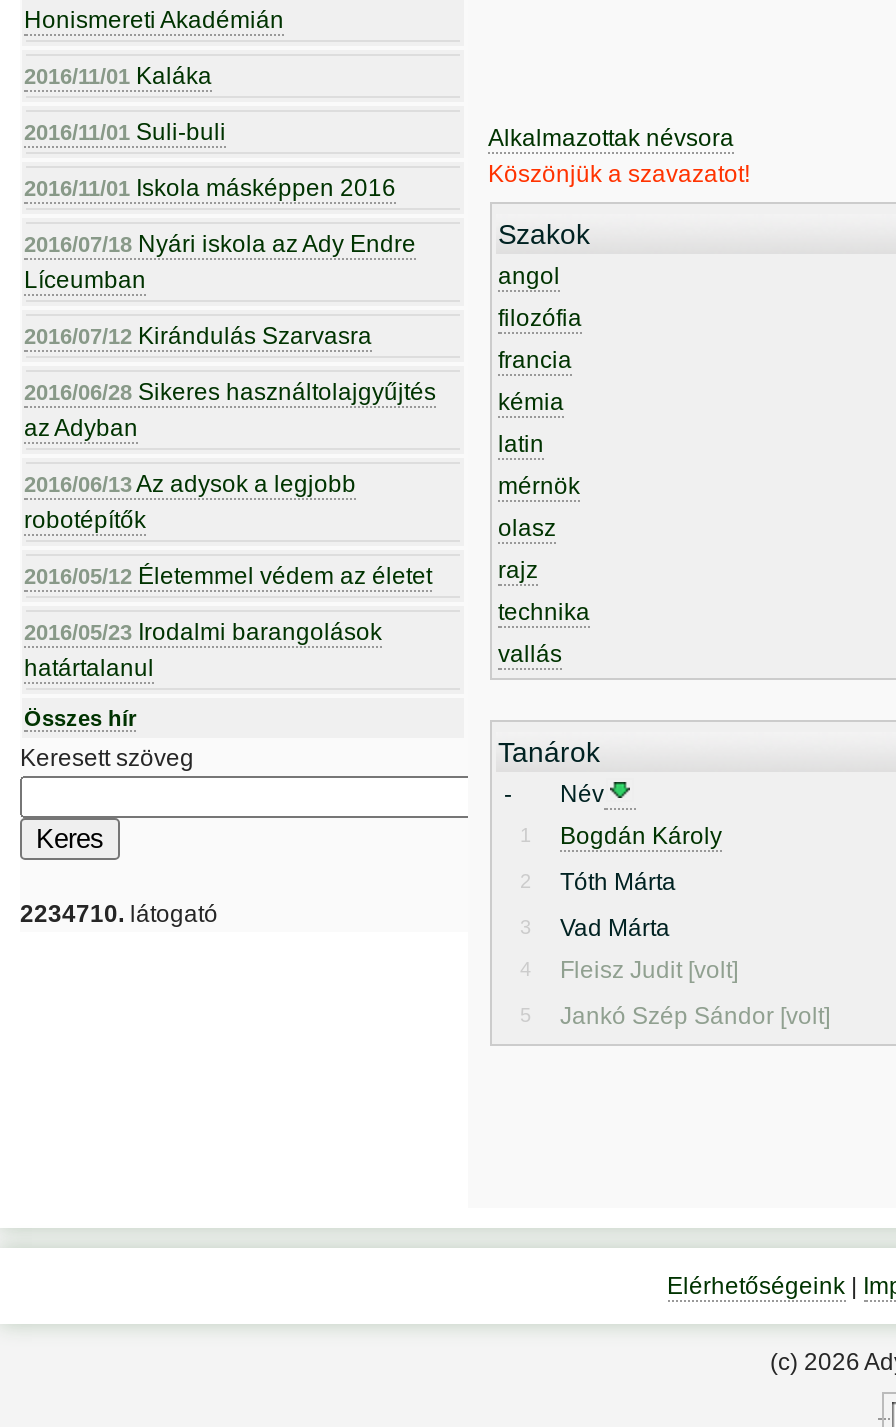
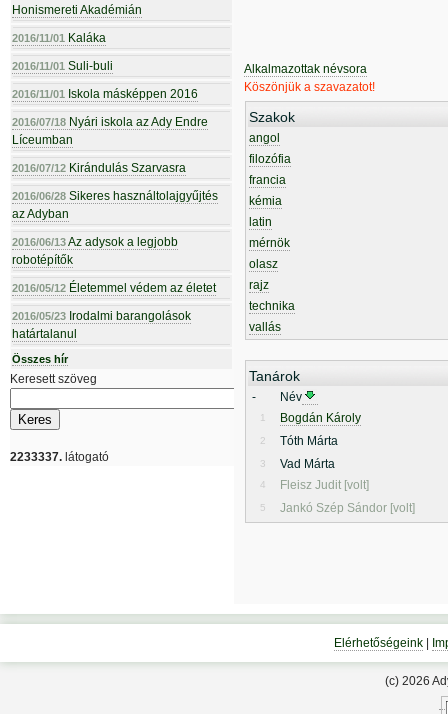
- 2234710. látogató
+ 2233337. látogató
